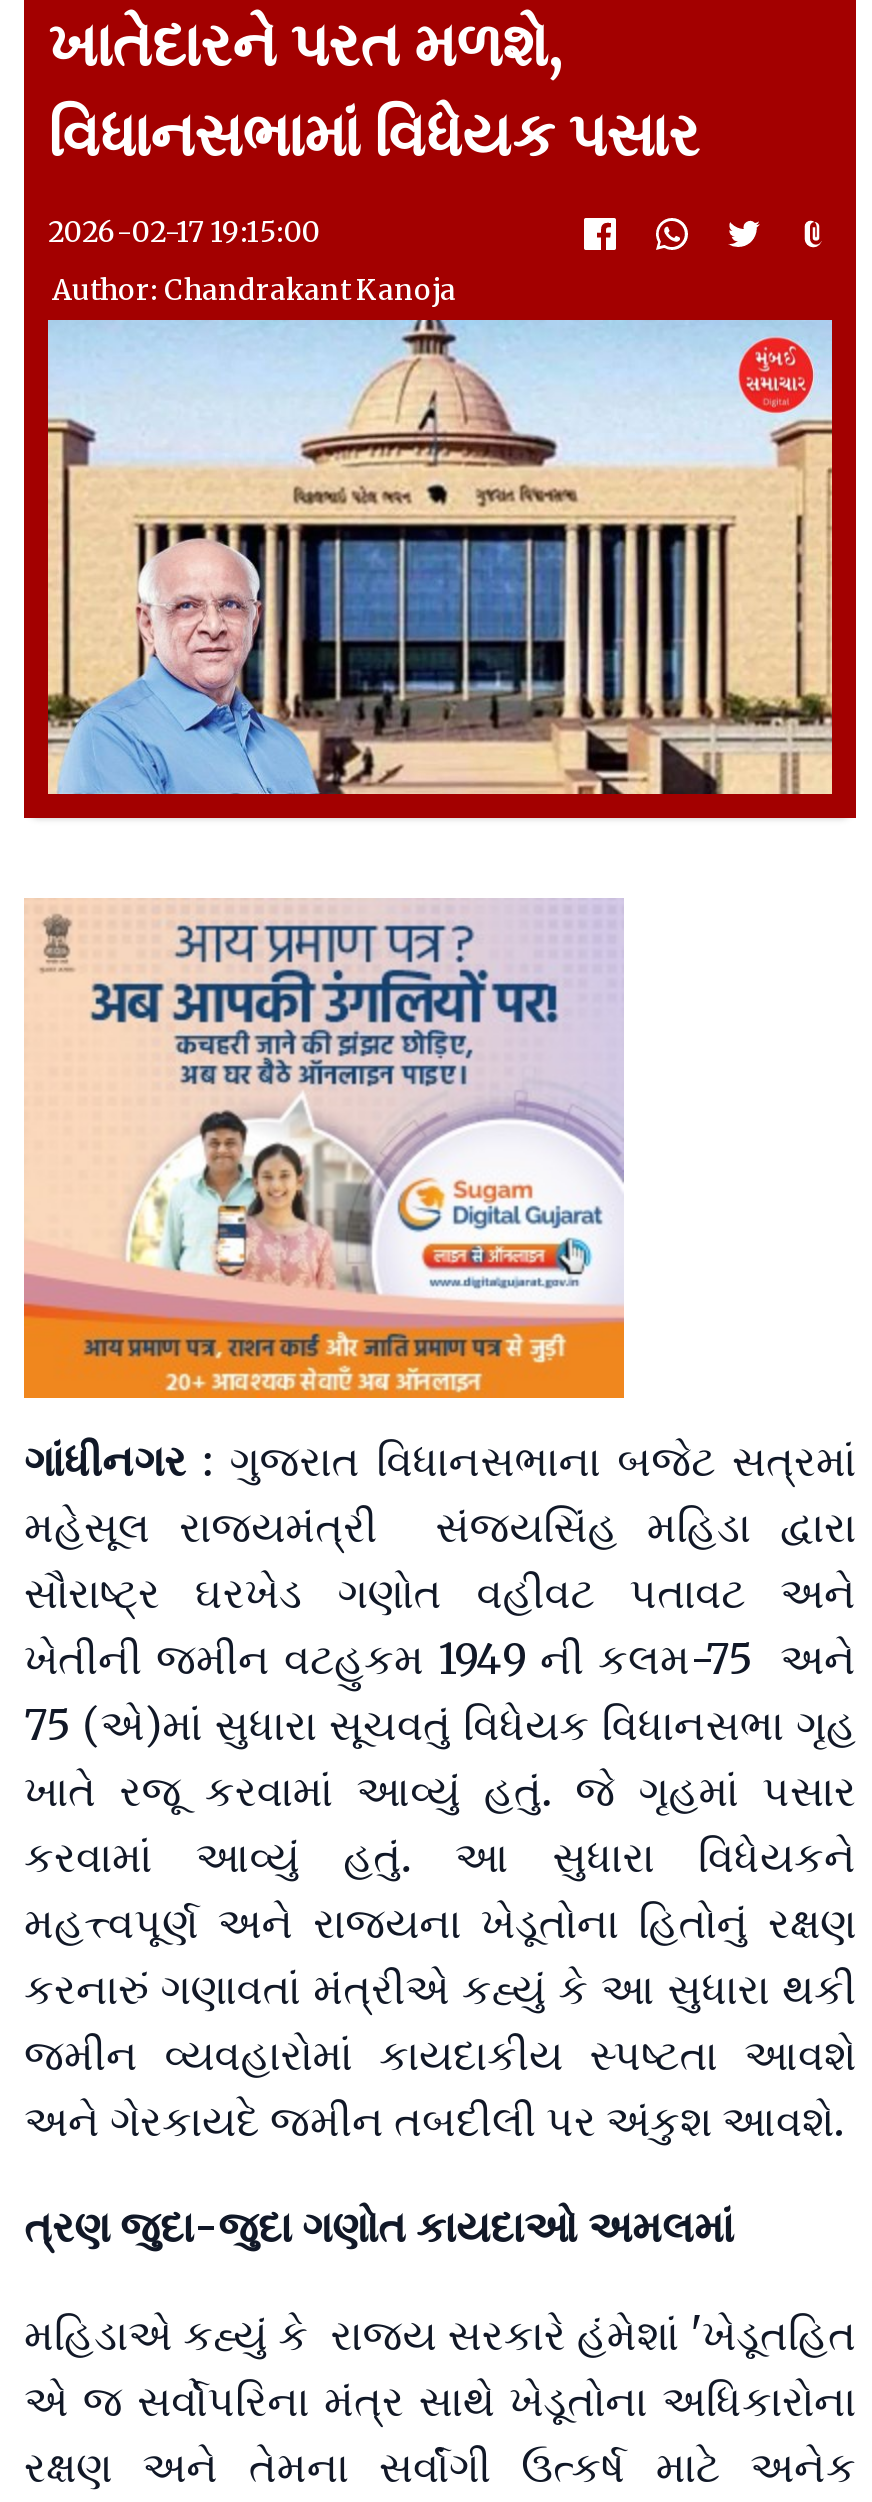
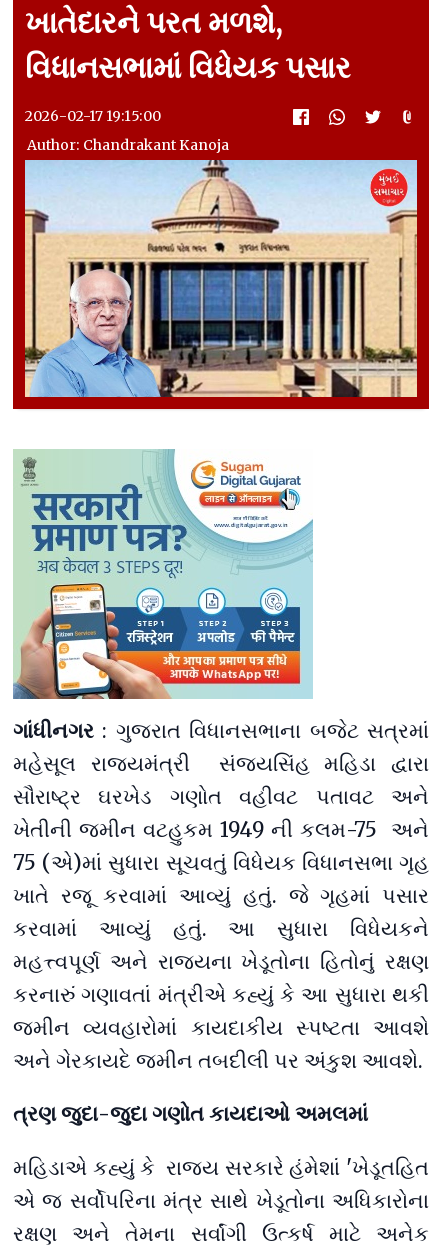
- [image]
+ [image]
